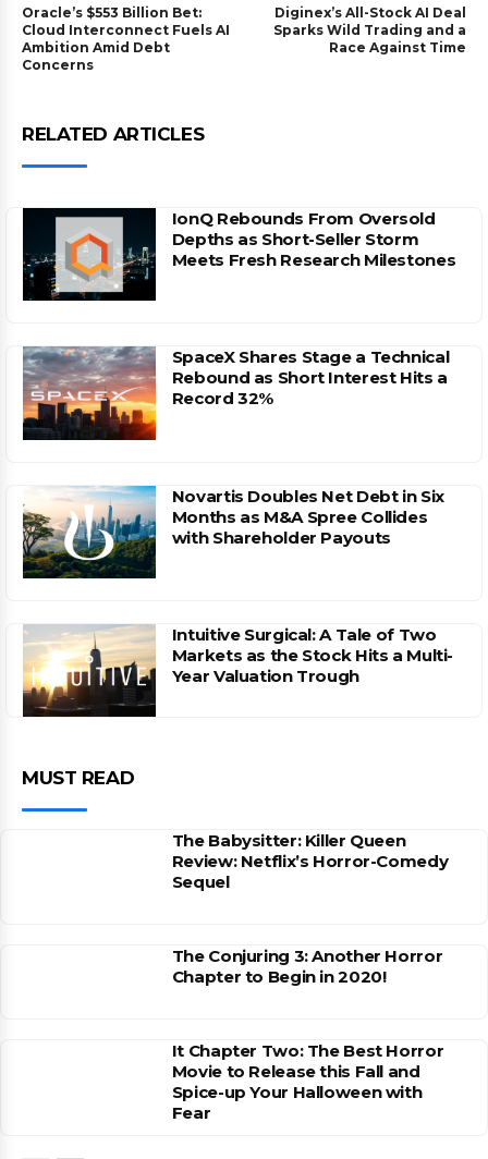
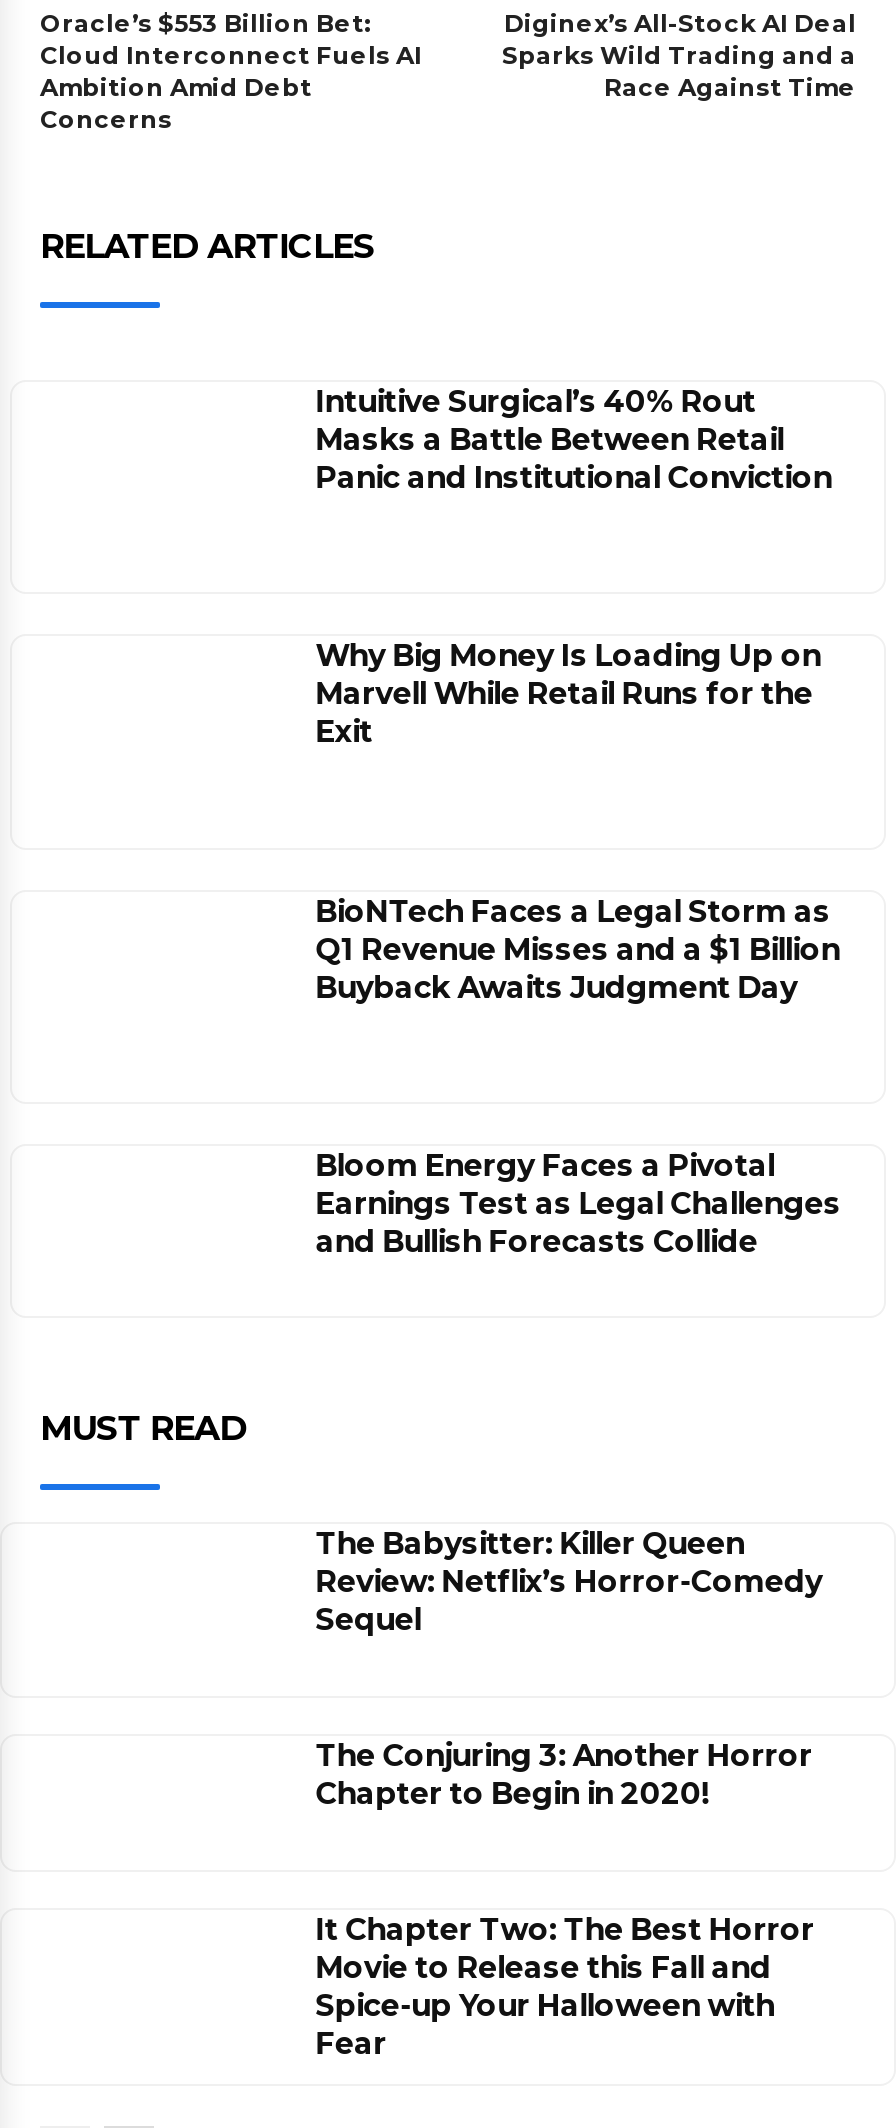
- [image]

- IonQ Rebounds From Oversold
- Depths as Short-Seller Storm
- Meets Fresh Research Milestones
+ Intuitive Surgical’s 40% Rout
+ Masks a Battle Between Retail
+ Panic and Institutional Conviction

- [image]

- SpaceX Shares Stage a Technical
- Rebound as Short Interest Hits a
- Record 32%
+ Why Big Money Is Loading Up on
+ Marvell While Retail Runs for the
+ Exit

- [image]

- Novartis Doubles Net Debt in Six
- Months as M&A Spree Collides
- with Shareholder Payouts
+ BioNTech Faces a Legal Storm as
+ Q1 Revenue Misses and a $1 Billion
+ Buyback Awaits Judgment Day

- [image]

- Intuitive Surgical: A Tale of Two
- Markets as the Stock Hits a Multi-
- Year Valuation Trough
+ Bloom Energy Faces a Pivotal
+ Earnings Test as Legal Challenges
+ and Bullish Forecasts Collide
